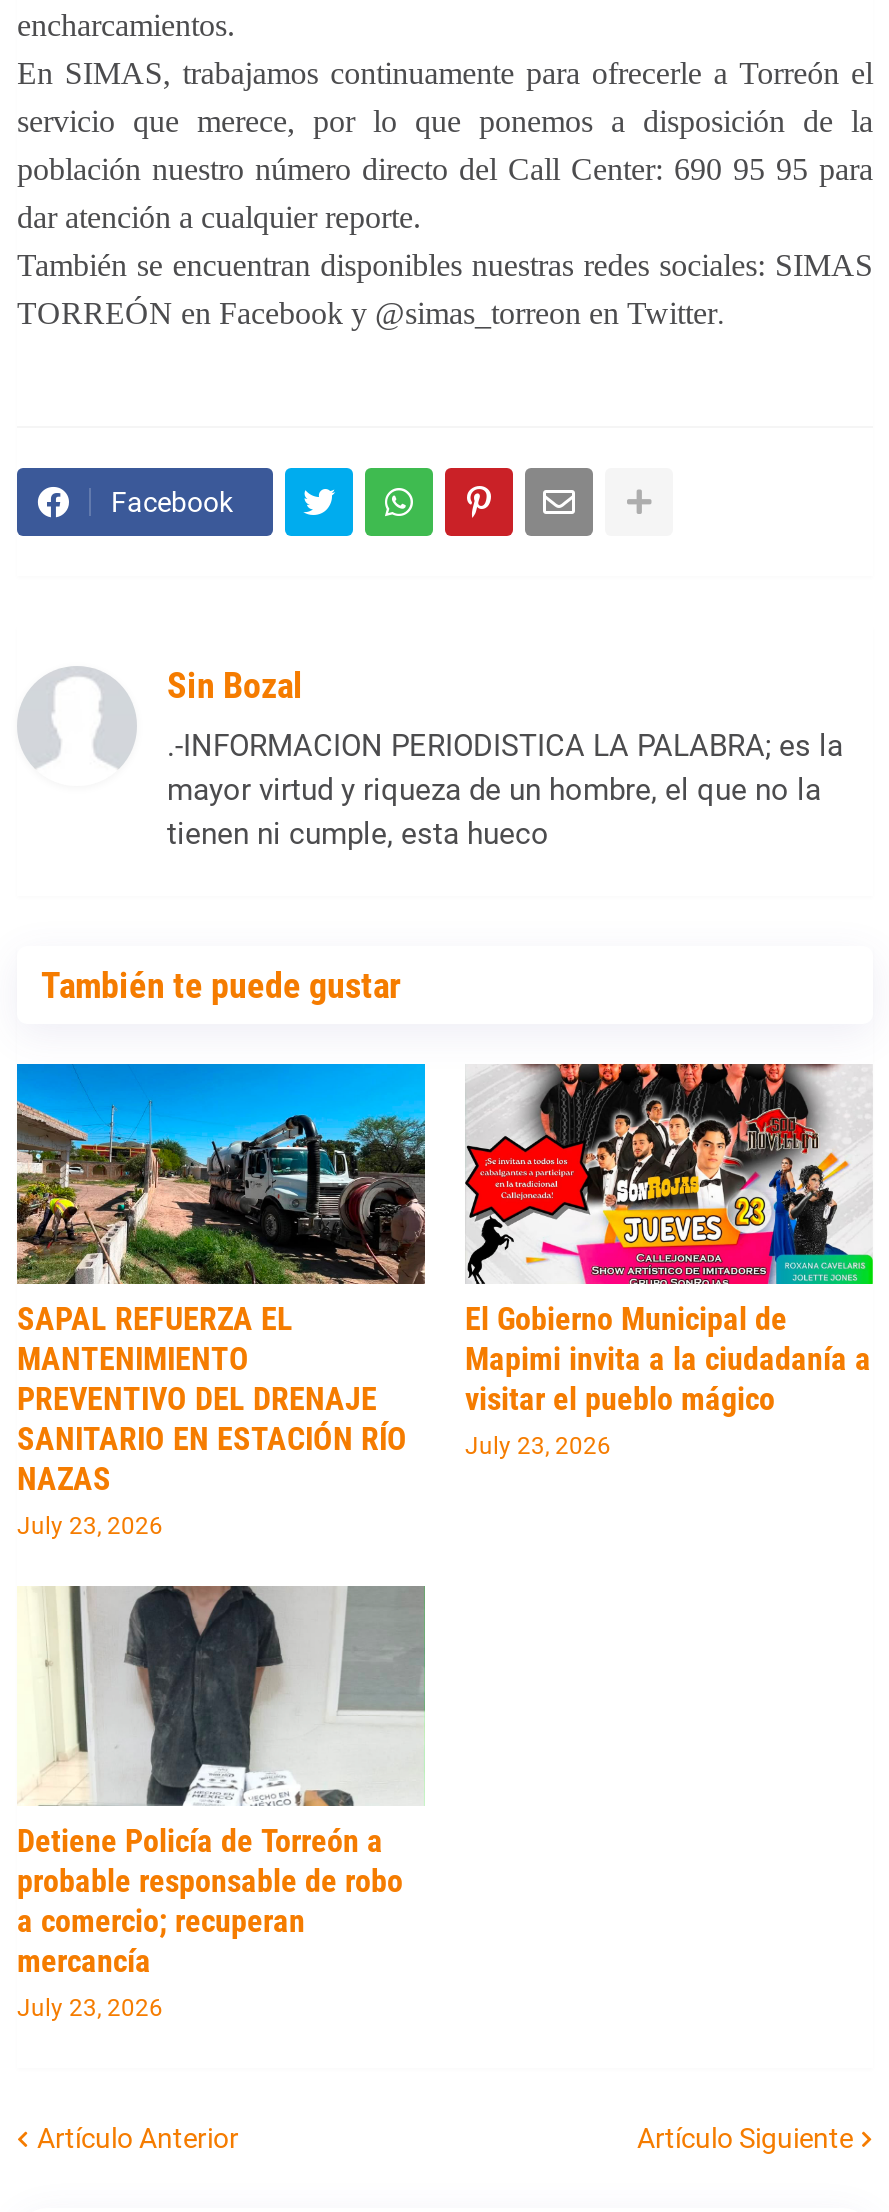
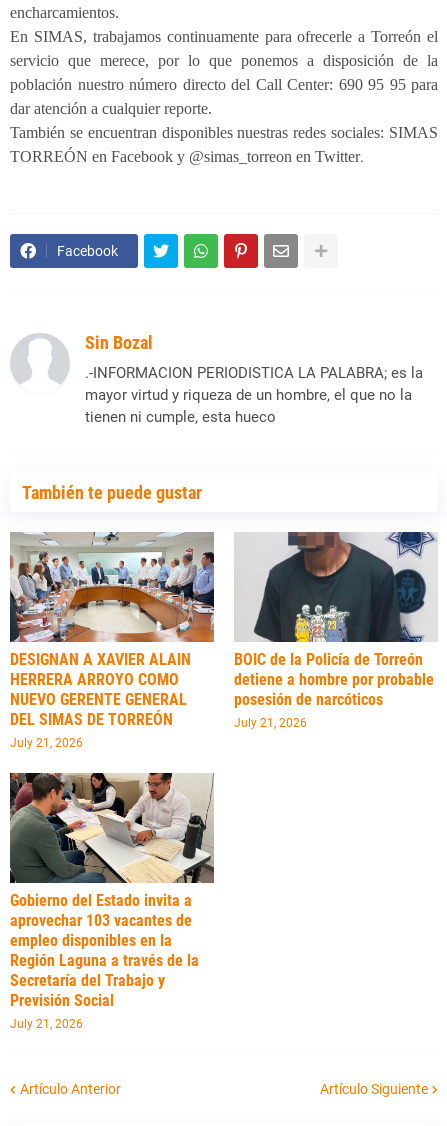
- [image]
- SAPAL REFUERZA EL
- MANTENIMIENTO
- PREVENTIVO DEL DRENAJE
- SANITARIO EN ESTACIÓN RÍO
- NAZAS
- July 23, 2026
+ [image]
+ DESIGNAN A XAVIER ALAIN
+ HERRERA ARROYO COMO
+ NUEVO GERENTE GENERAL
+ DEL SIMAS DE TORREÓN
+ July 21, 2026

- [image]
- El Gobierno Municipal de
- Mapimi invita a la ciudadanía a
- visitar el pueblo mágico
- July 23, 2026
+ [image]
+ BOIC de la Policía de Torreón
+ detiene a hombre por probable
+ posesión de narcóticos
+ July 21, 2026

- [image]
- Detiene Policía de Torreón a
- probable responsable de robo
- a comercio; recuperan
- mercancía
- July 23, 2026
+ [image]
+ Gobierno del Estado invita a
+ aprovechar 103 vacantes de
+ empleo disponibles en la
+ Región Laguna a través de la
+ Secretaría del Trabajo y
+ Previsión Social
+ July 21, 2026
